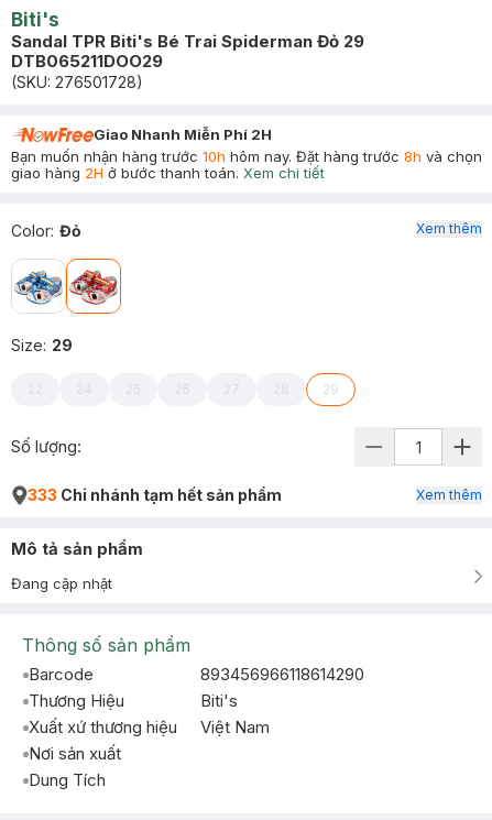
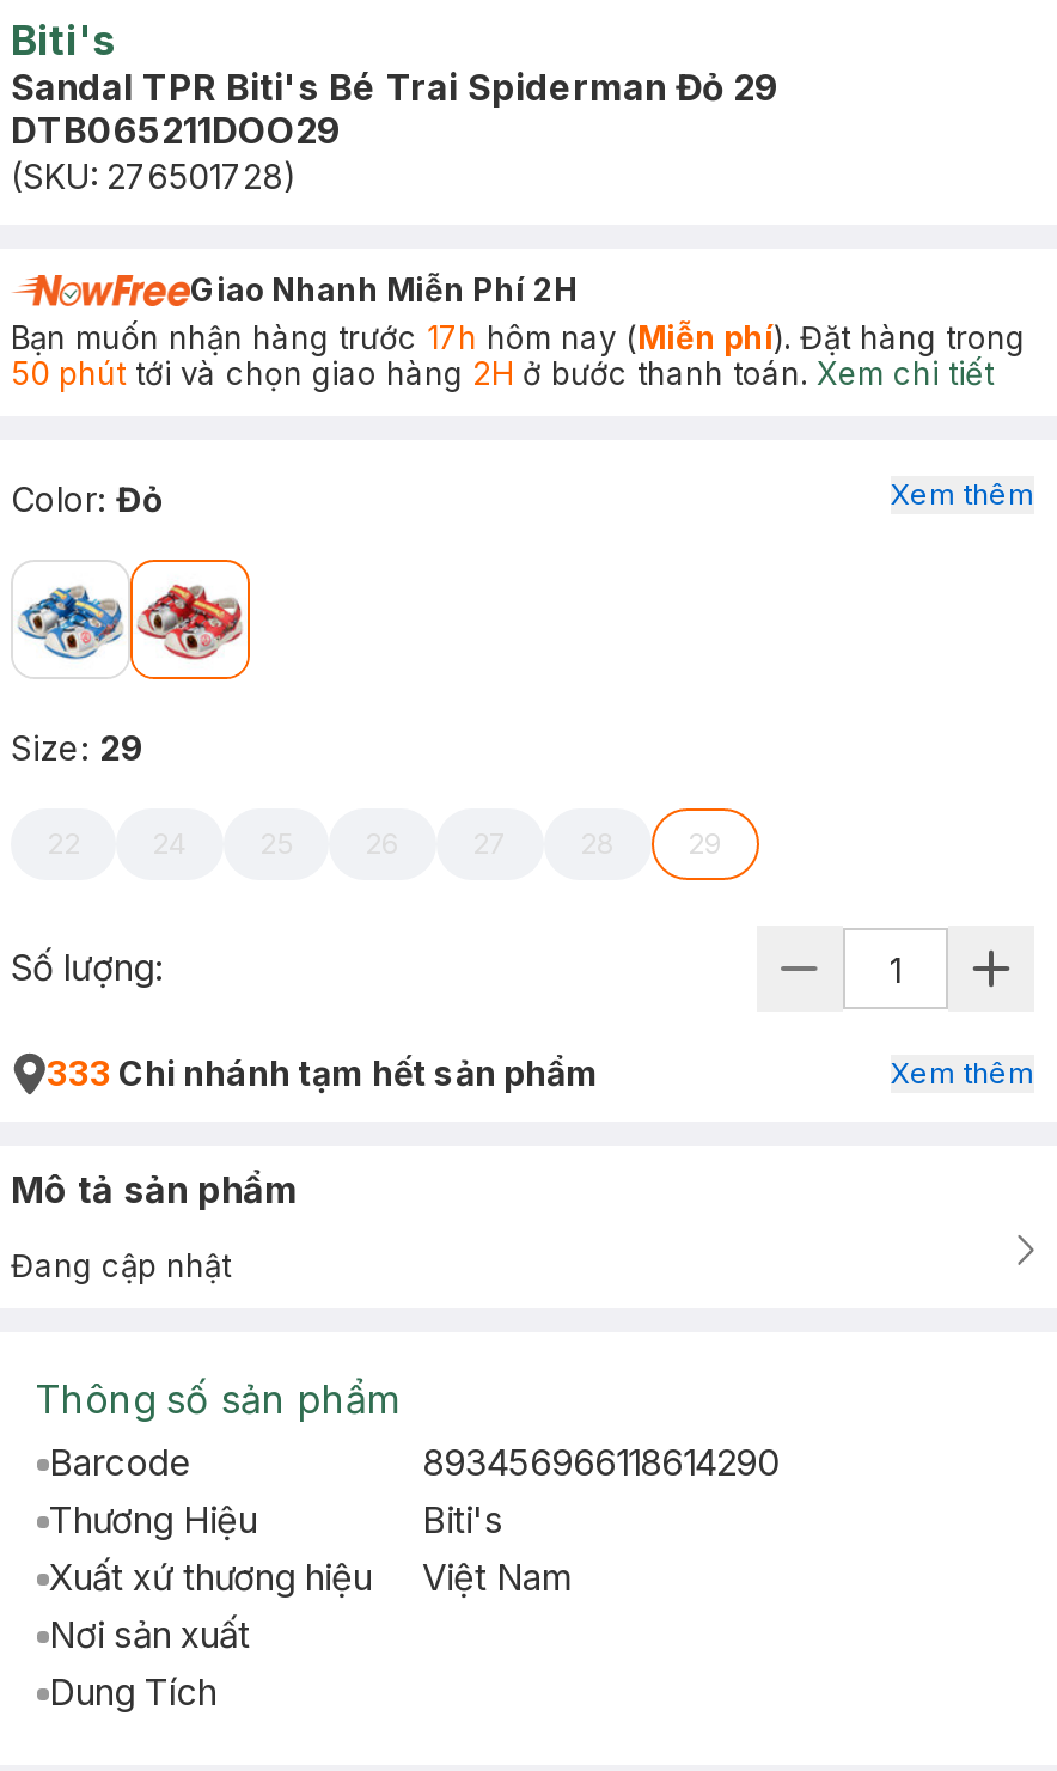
- Bạn muốn nhận hàng trước 10h hôm nay. Đặt hàng trước 8h và chọn
- giao hàng 2H ở bước thanh toán. Xem chi tiết
+ Bạn muốn nhận hàng trước 17h hôm nay (Miễn phí). Đặt hàng trong
+ 50 phút tới và chọn giao hàng 2H ở bước thanh toán. Xem chi tiết
